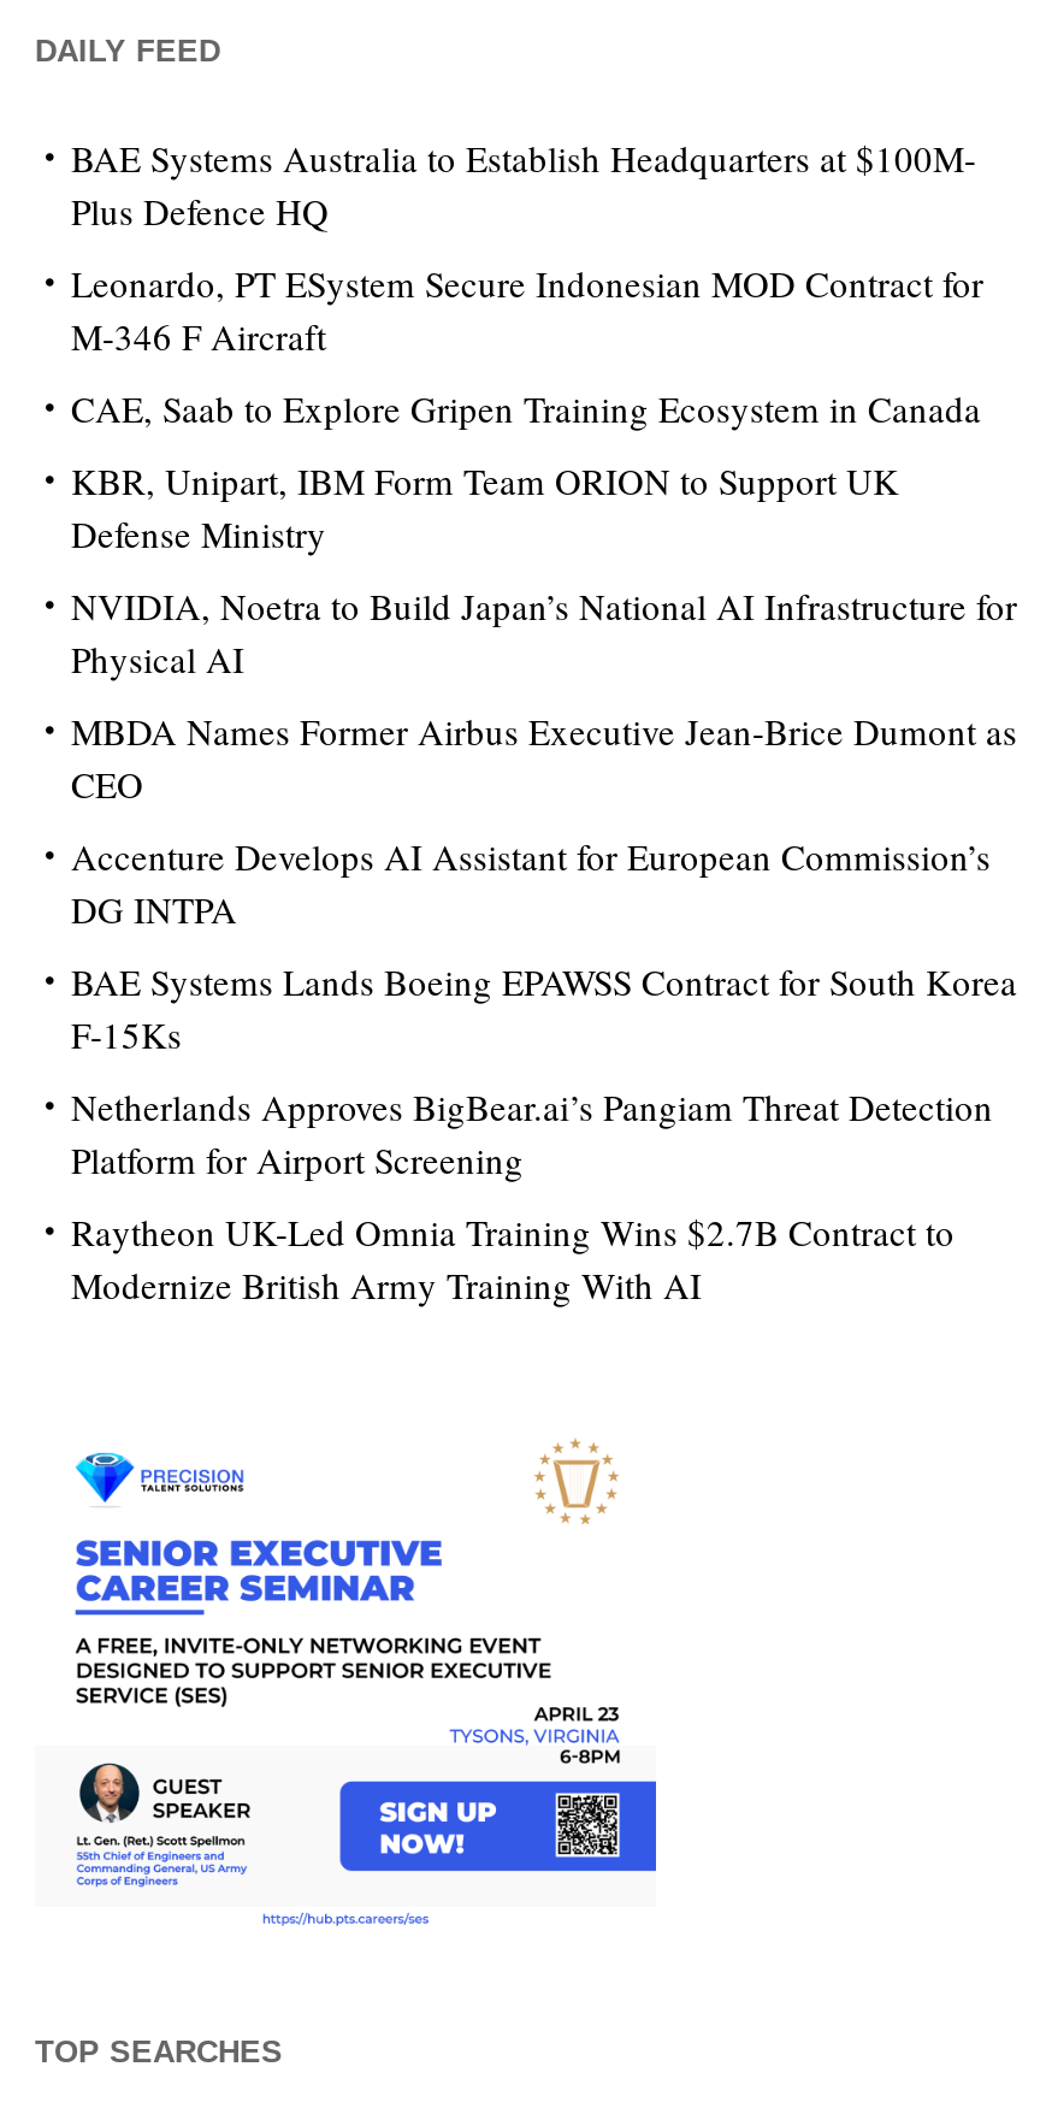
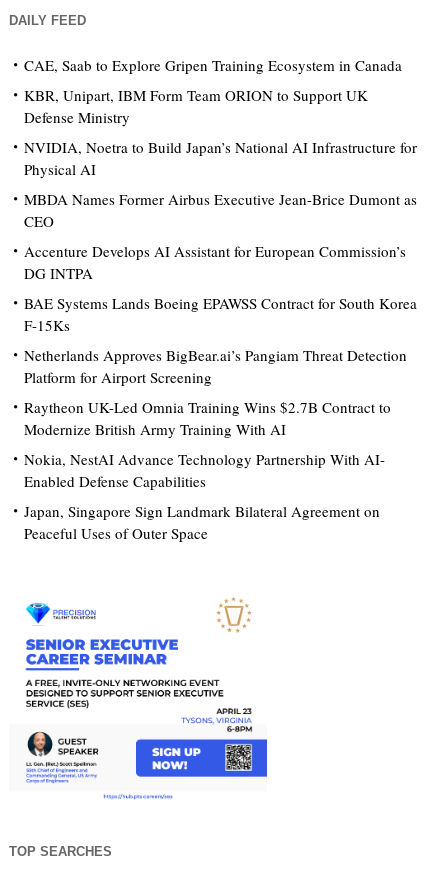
- BAE Systems Australia to Establish Headquarters at $100M-
- Plus Defence HQ
- Leonardo, PT ESystem Secure Indonesian MOD Contract for
- M-346 F Aircraft

moved up: CAE, Saab to Explore Gripen Training Ecosystem in Canada | KBR, Unipart, IBM Form Team ORION to Support UK | Defense Ministry | ... | Raytheon UK-Led Omnia Training Wins $2.7B Contract to | Modernize British Army Training With AI

+ Nokia, NestAI Advance Technology Partnership With AI-
+ Enabled Defense Capabilities
+ Japan, Singapore Sign Landmark Bilateral Agreement on
+ Peaceful Uses of Outer Space
